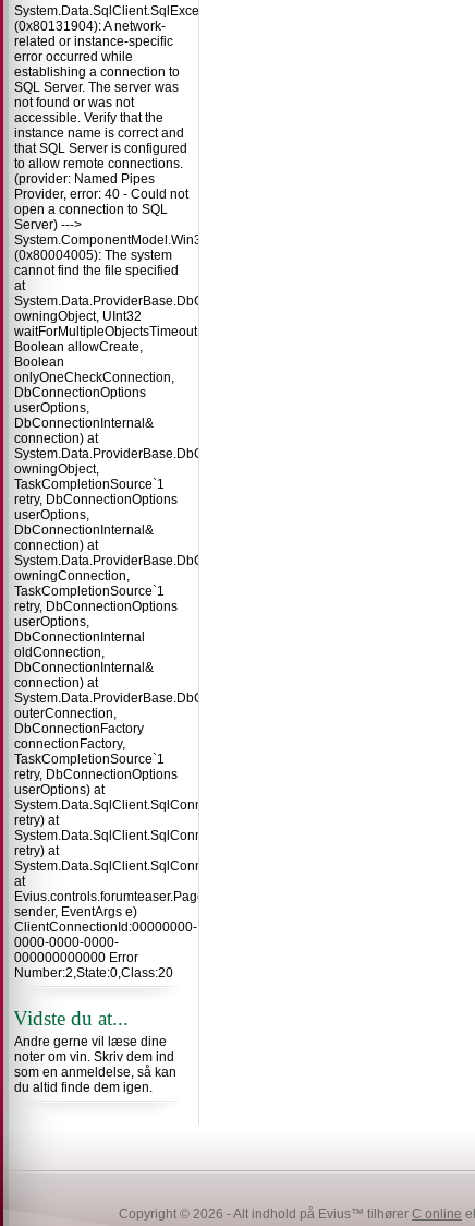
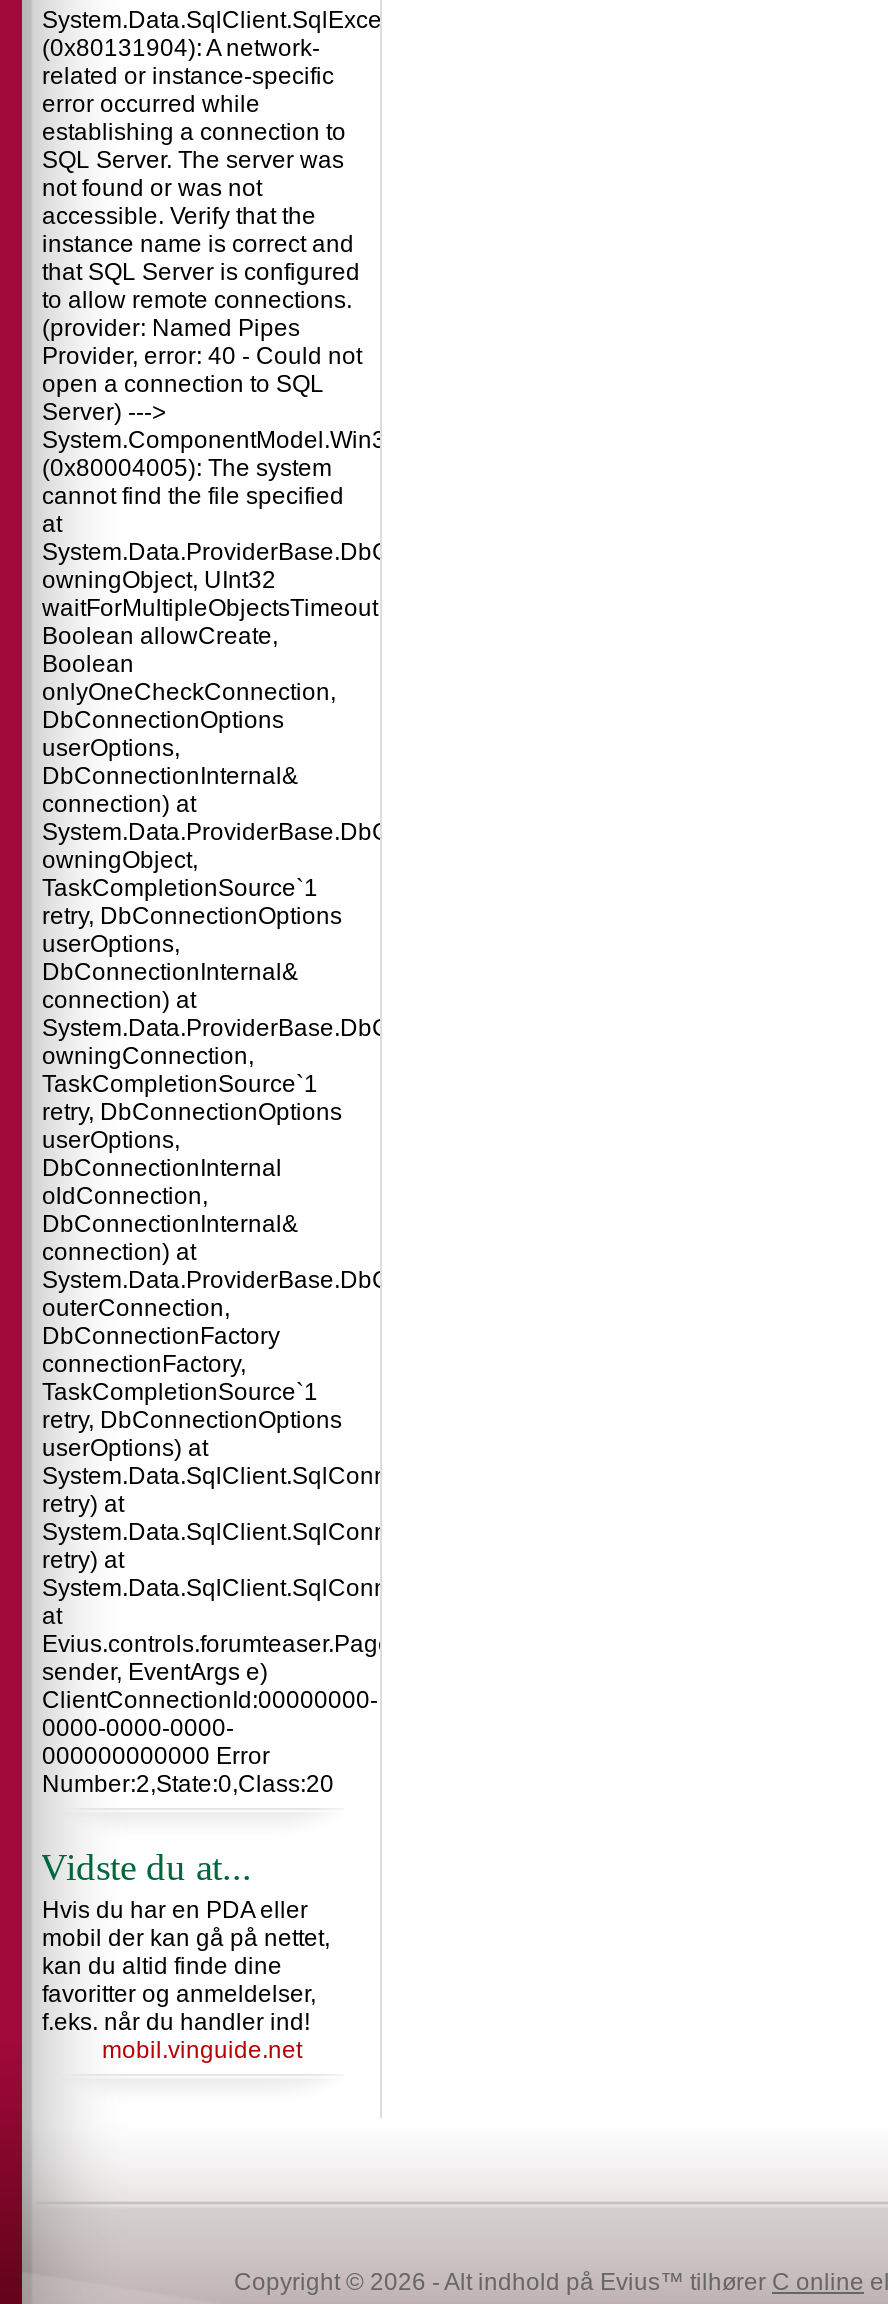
- Andre gerne vil læse dine
- noter om vin. Skriv dem ind
- som en anmeldelse, så kan
- du altid finde dem igen.
+ Hvis du har en PDA eller
+ mobil der kan gå på nettet,
+ kan du altid finde dine
+ favoritter og anmeldelser,
+ f.eks. når du handler ind!
+ mobil.vinguide.net
